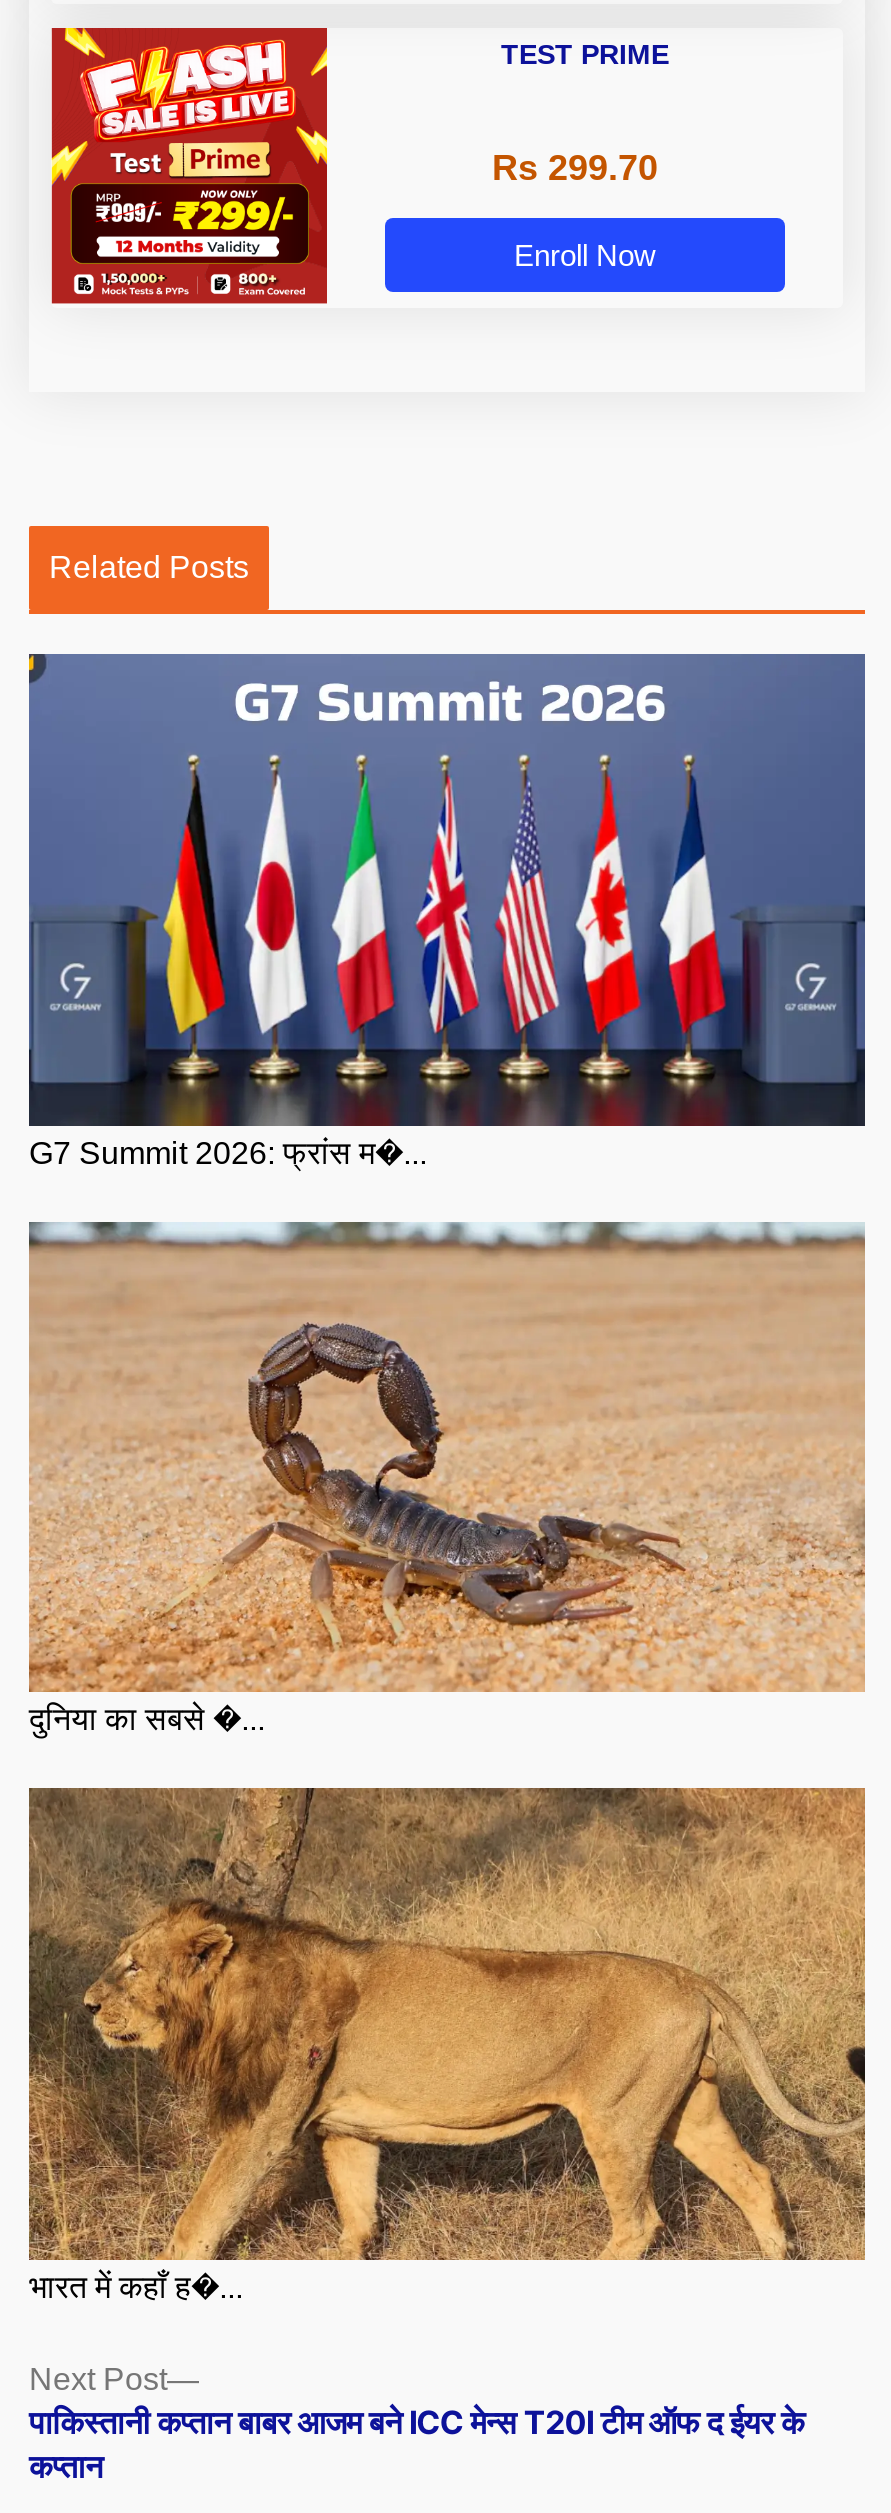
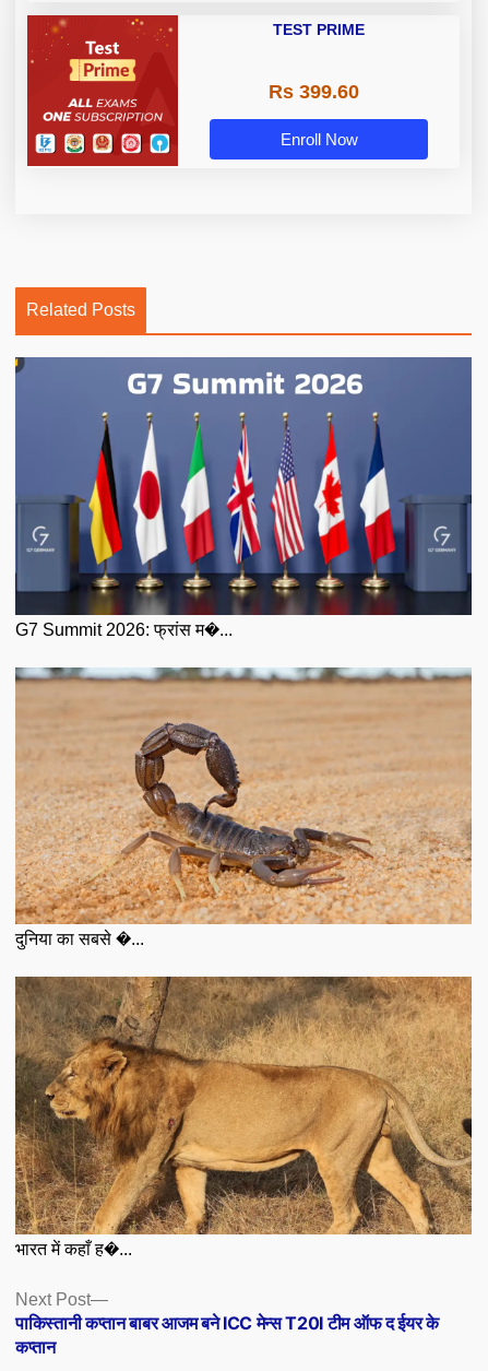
- [image]
+ [image]

- Rs 299.70
+ Rs 399.60
